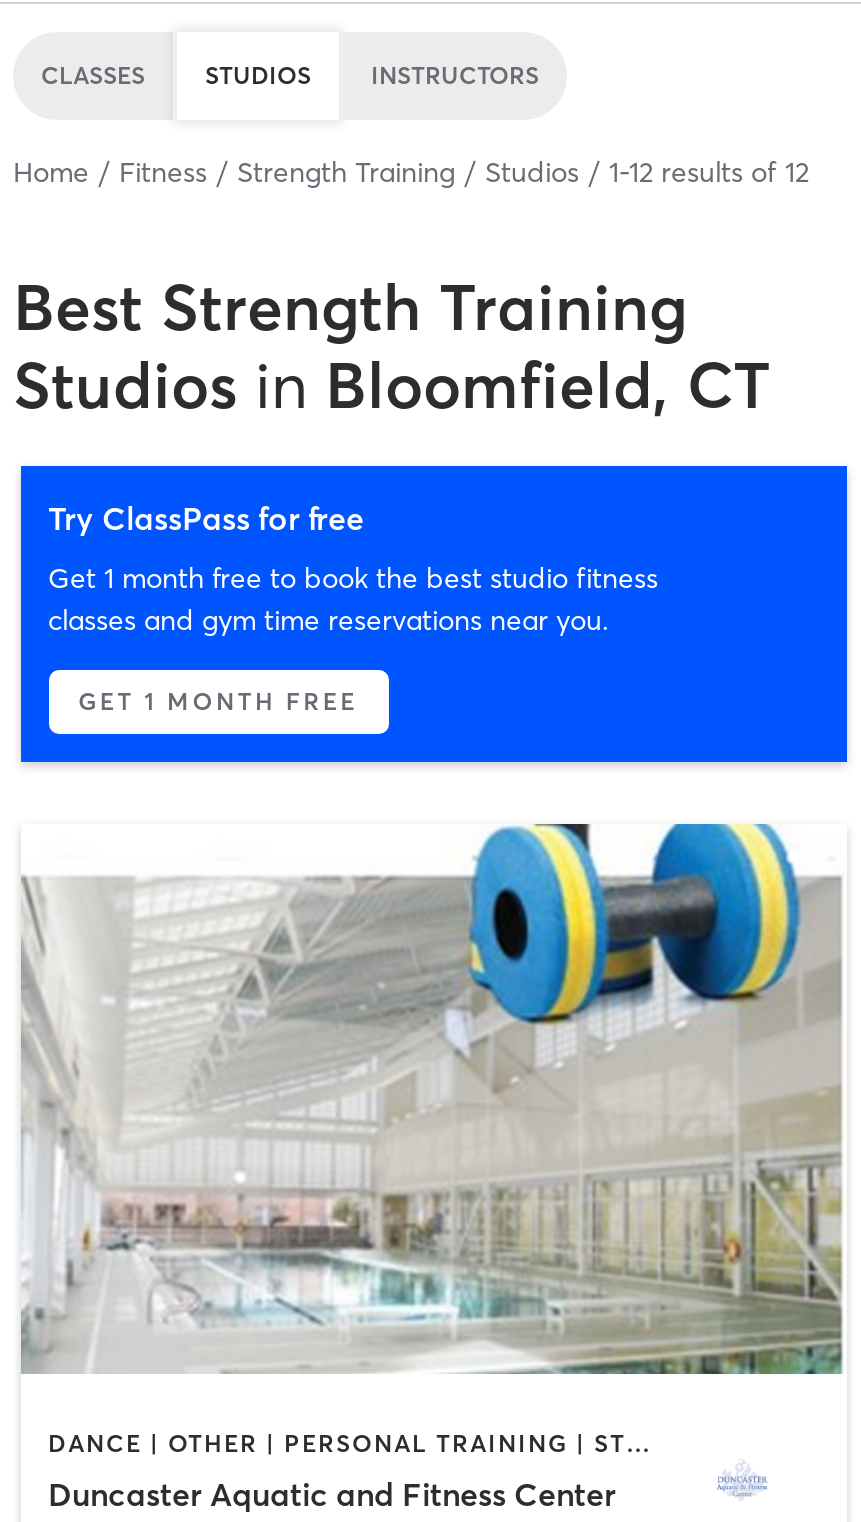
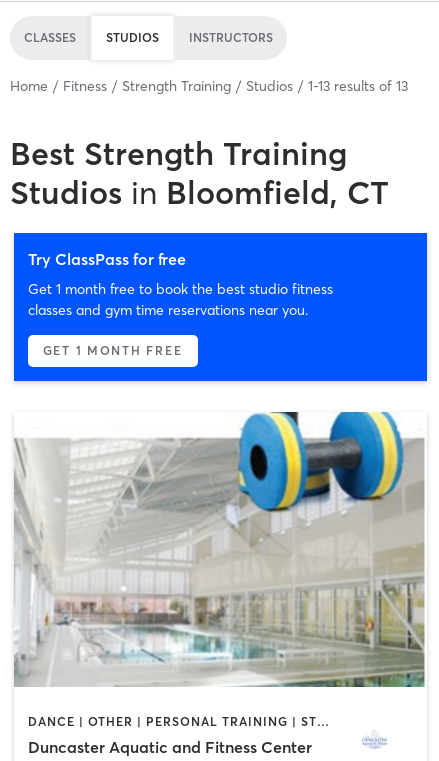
- Home Fitness Strength Training Studios 1-12 results of 12
+ Home Fitness Strength Training Studios 1-13 results of 13
